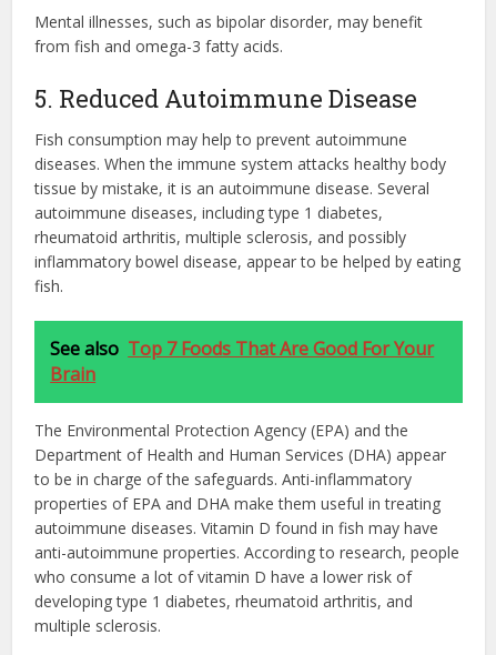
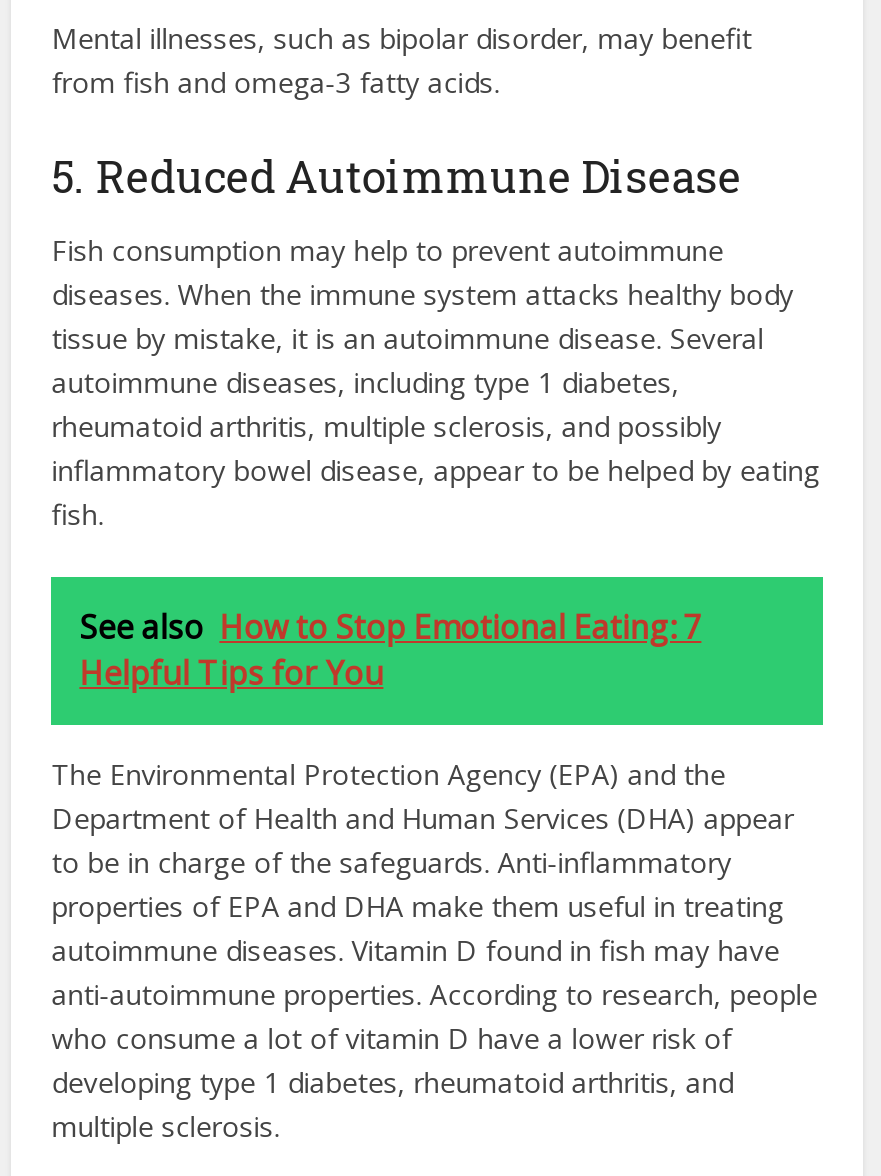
- See also Top 7 Foods That Are Good For Your
- Brain
+ See also How to Stop Emotional Eating: 7
+ Helpful Tips for You
